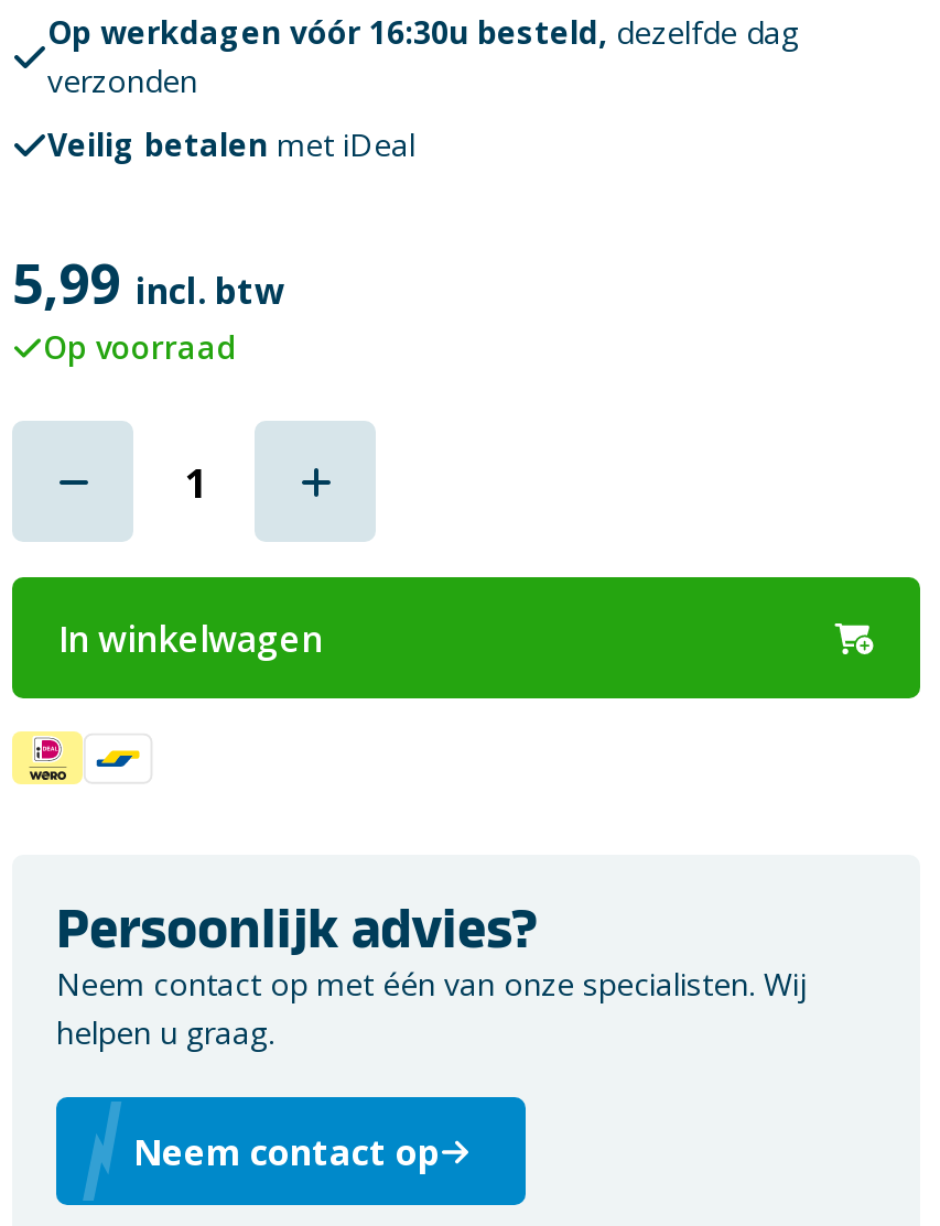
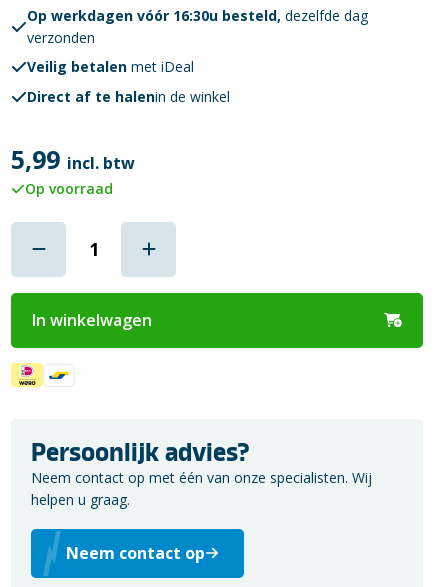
+ Direct af te halenin de winkel
